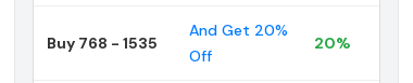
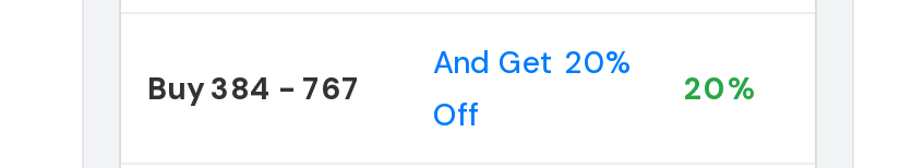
- Buy 768 - 1535
+ Buy 384 - 767
